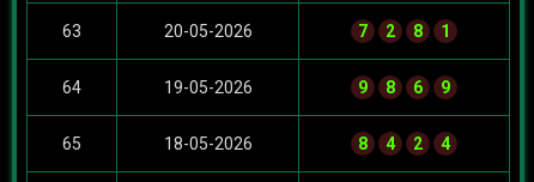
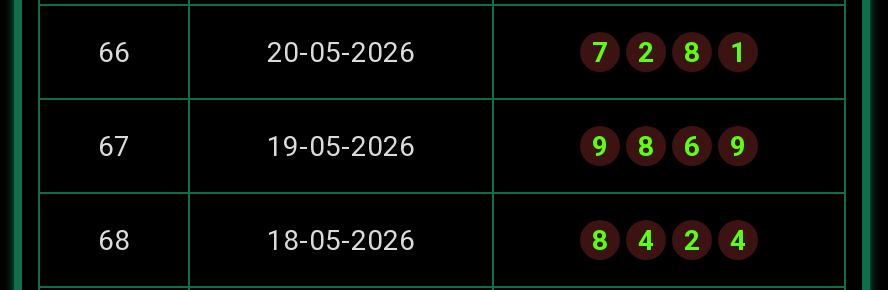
- 63
+ 66

- 64
+ 67

- 65
+ 68
